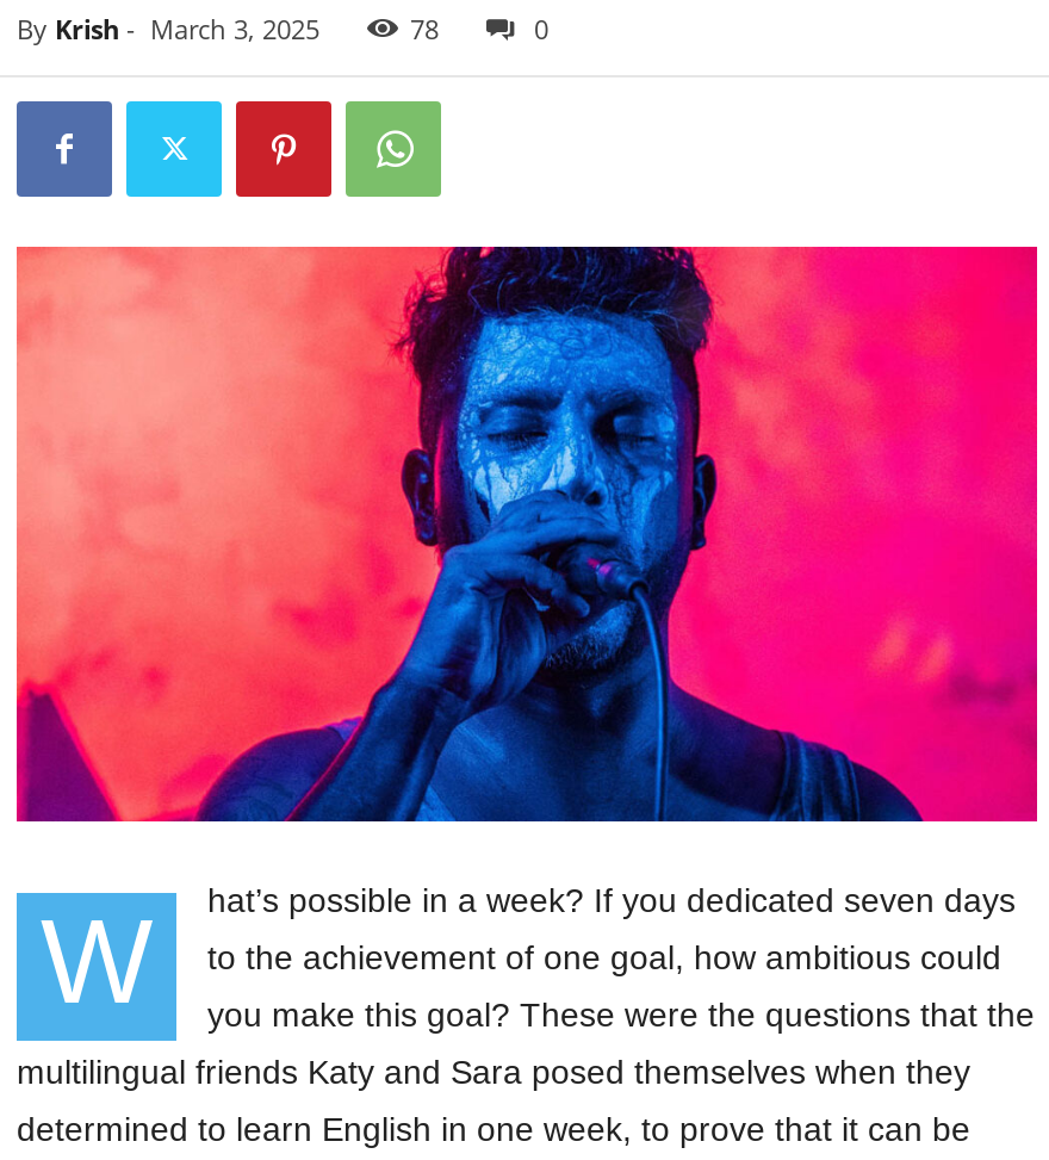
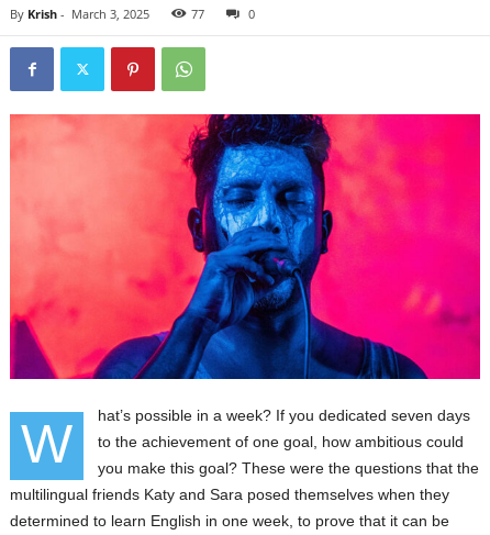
- 78
+ 77
